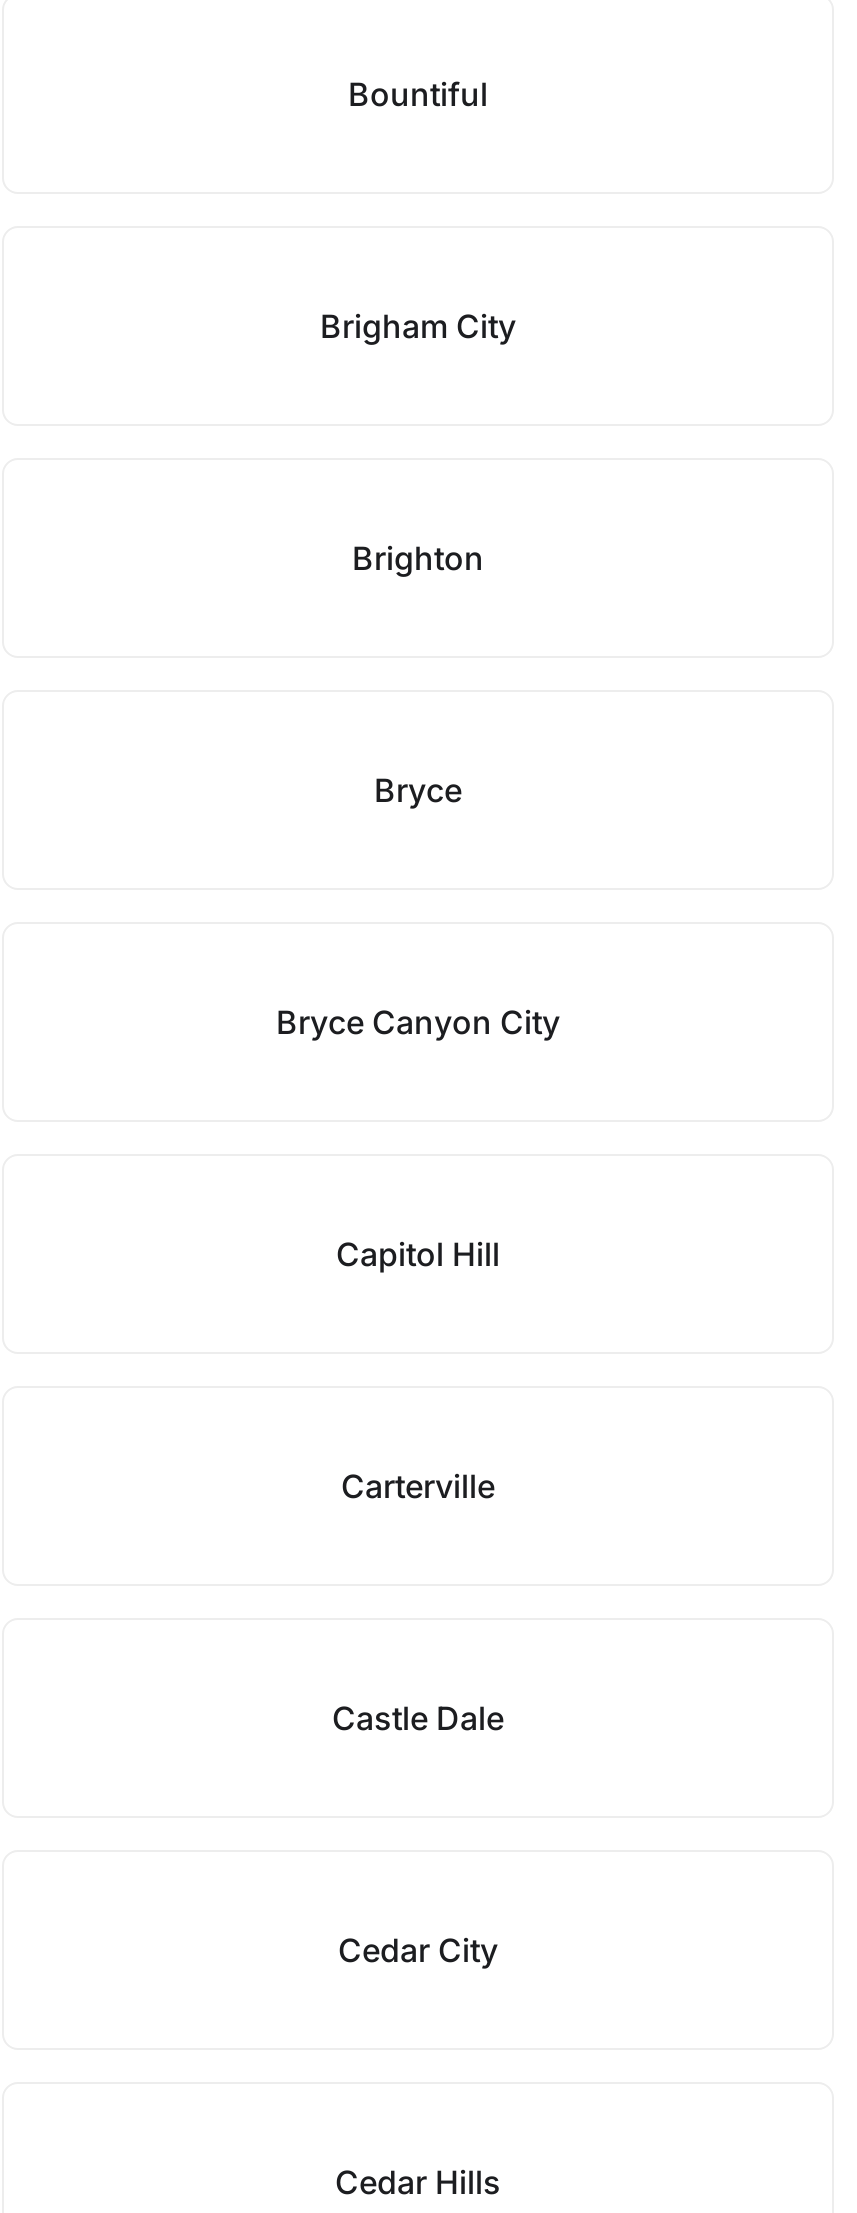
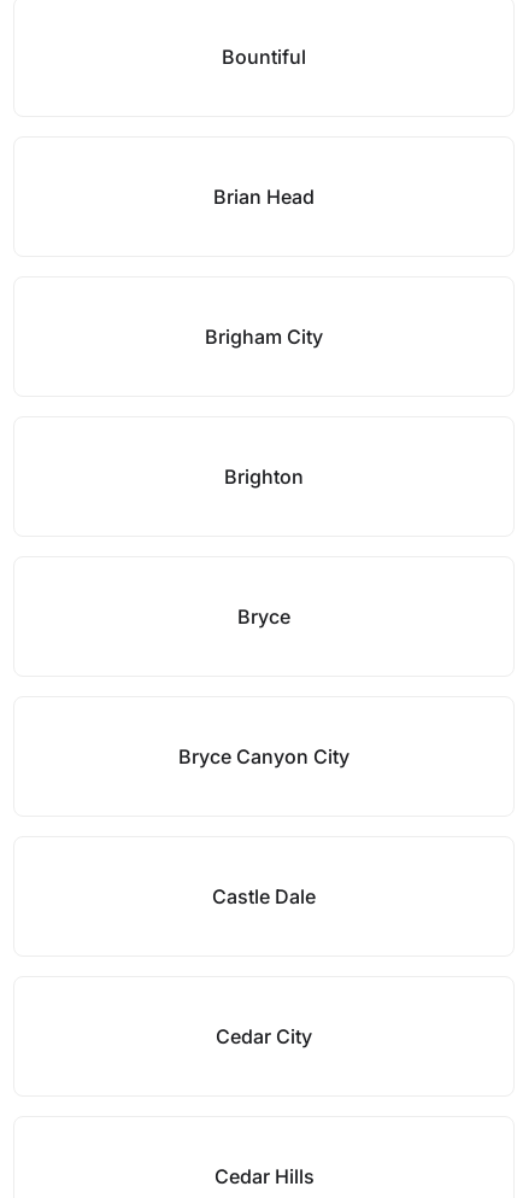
+ Brian Head

moved down: Brigham City | Brighton | Bryce | Bryce Canyon City

- Capitol Hill

- Carterville
